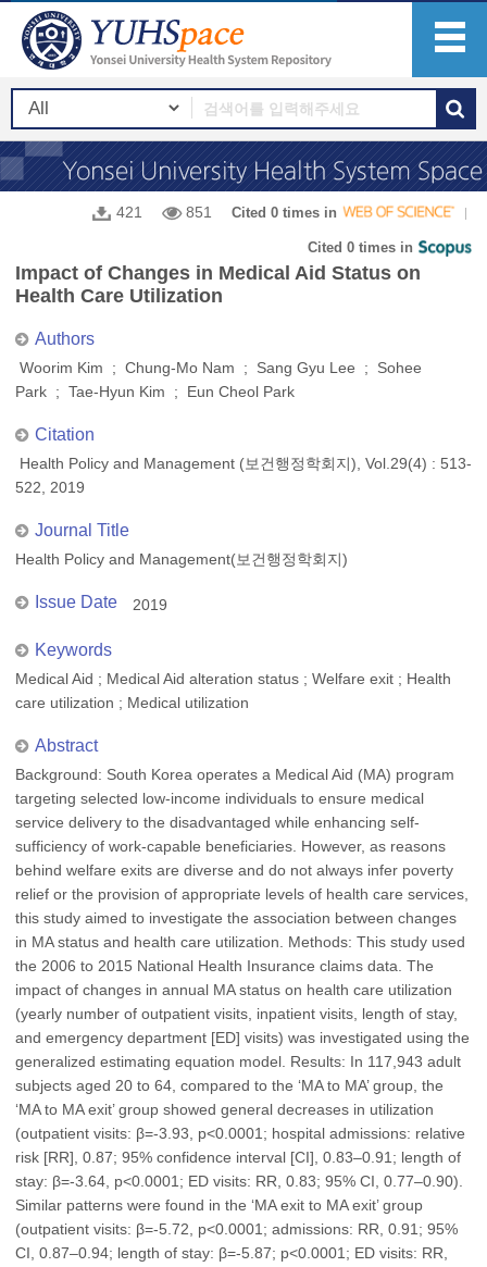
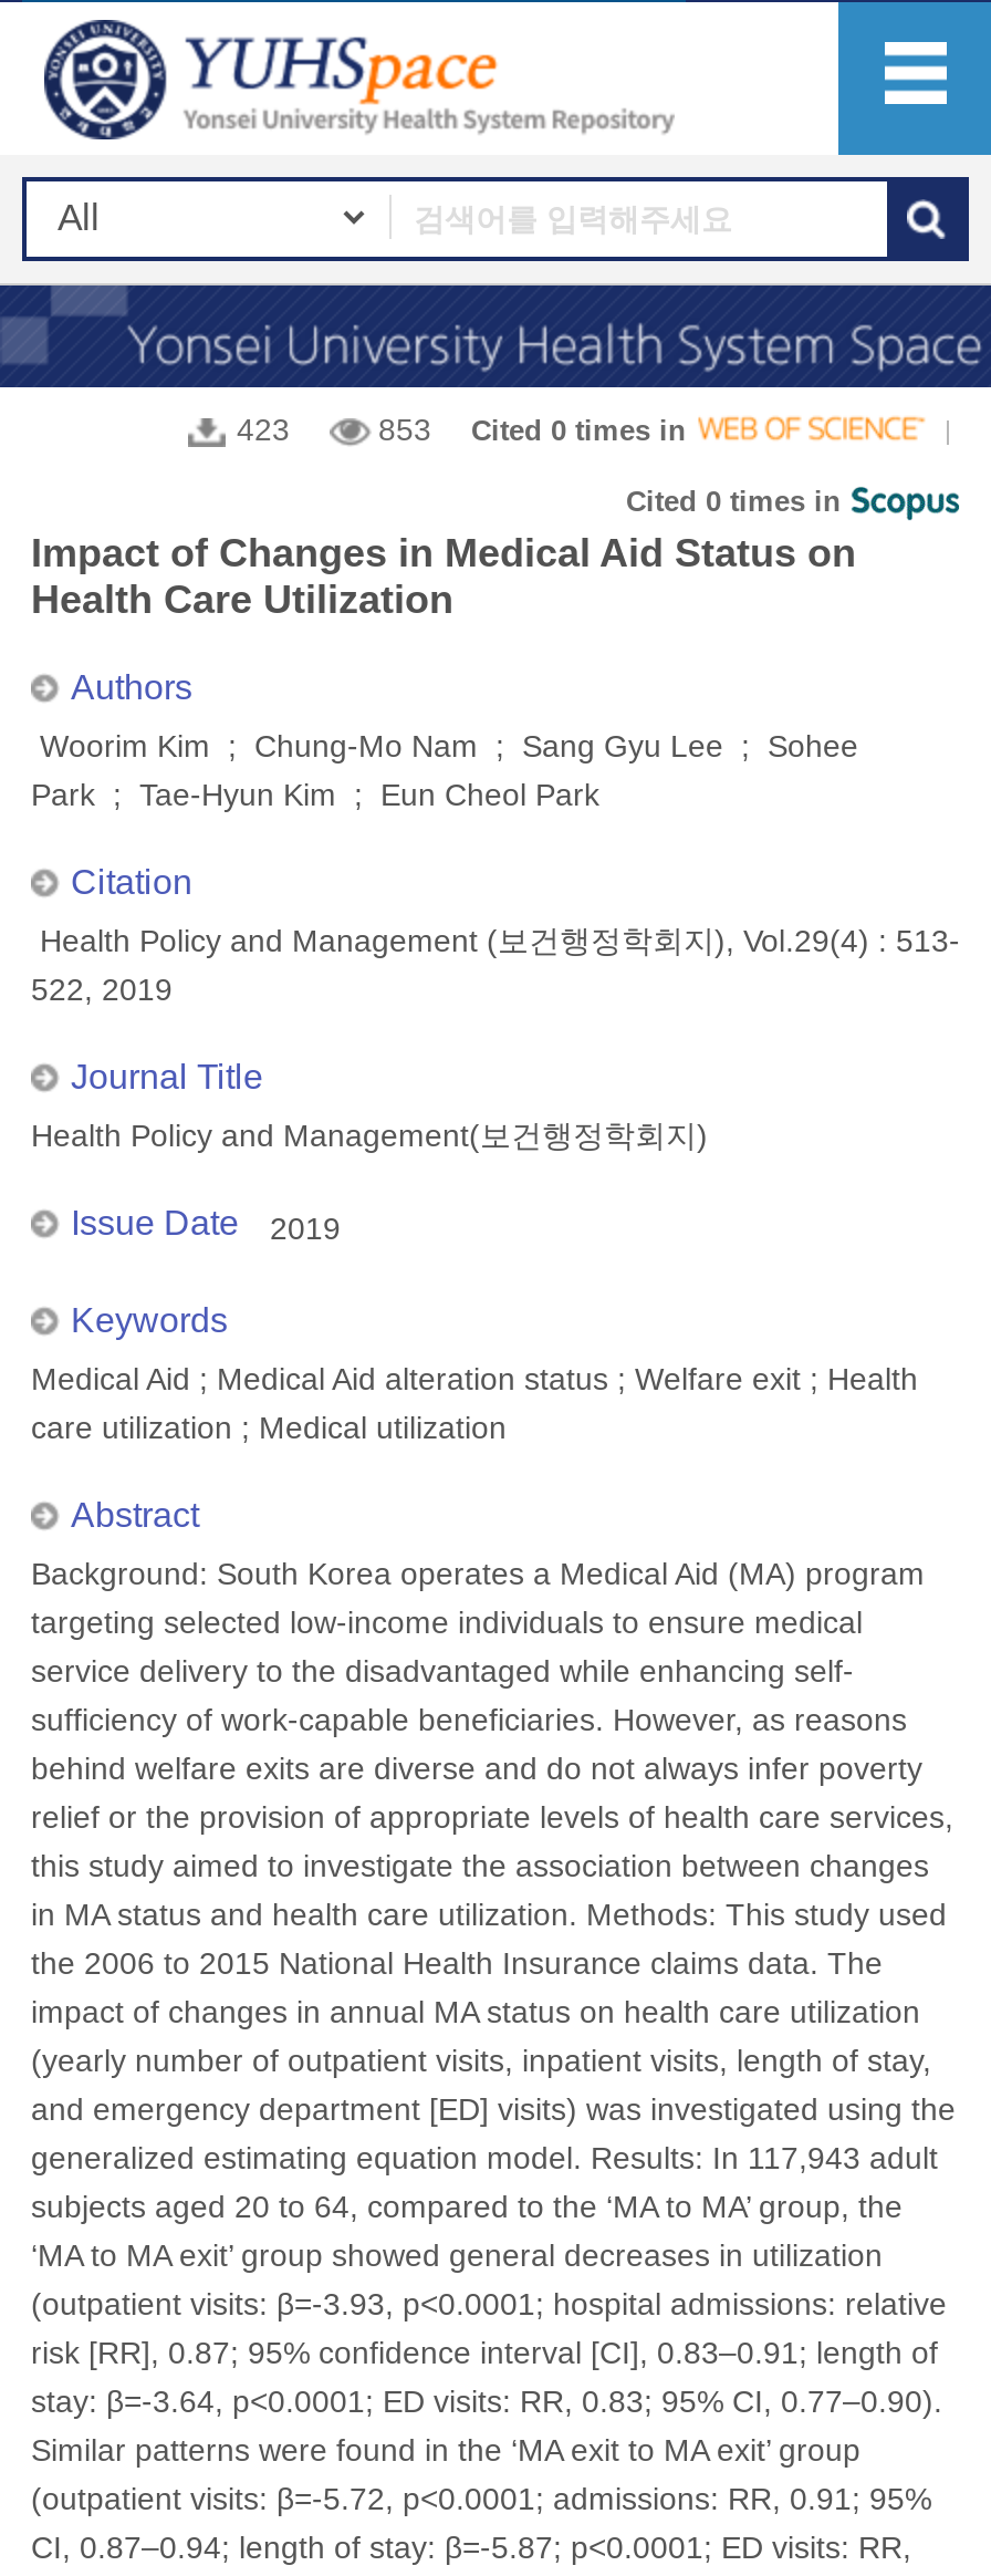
- 421
+ 423

- 851 Cited 0 times in
+ 853 Cited 0 times in
